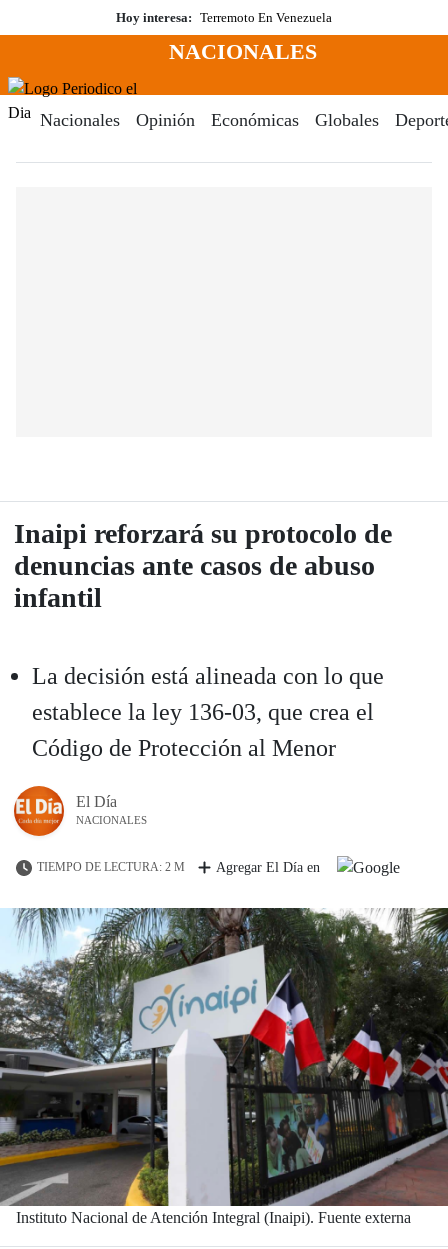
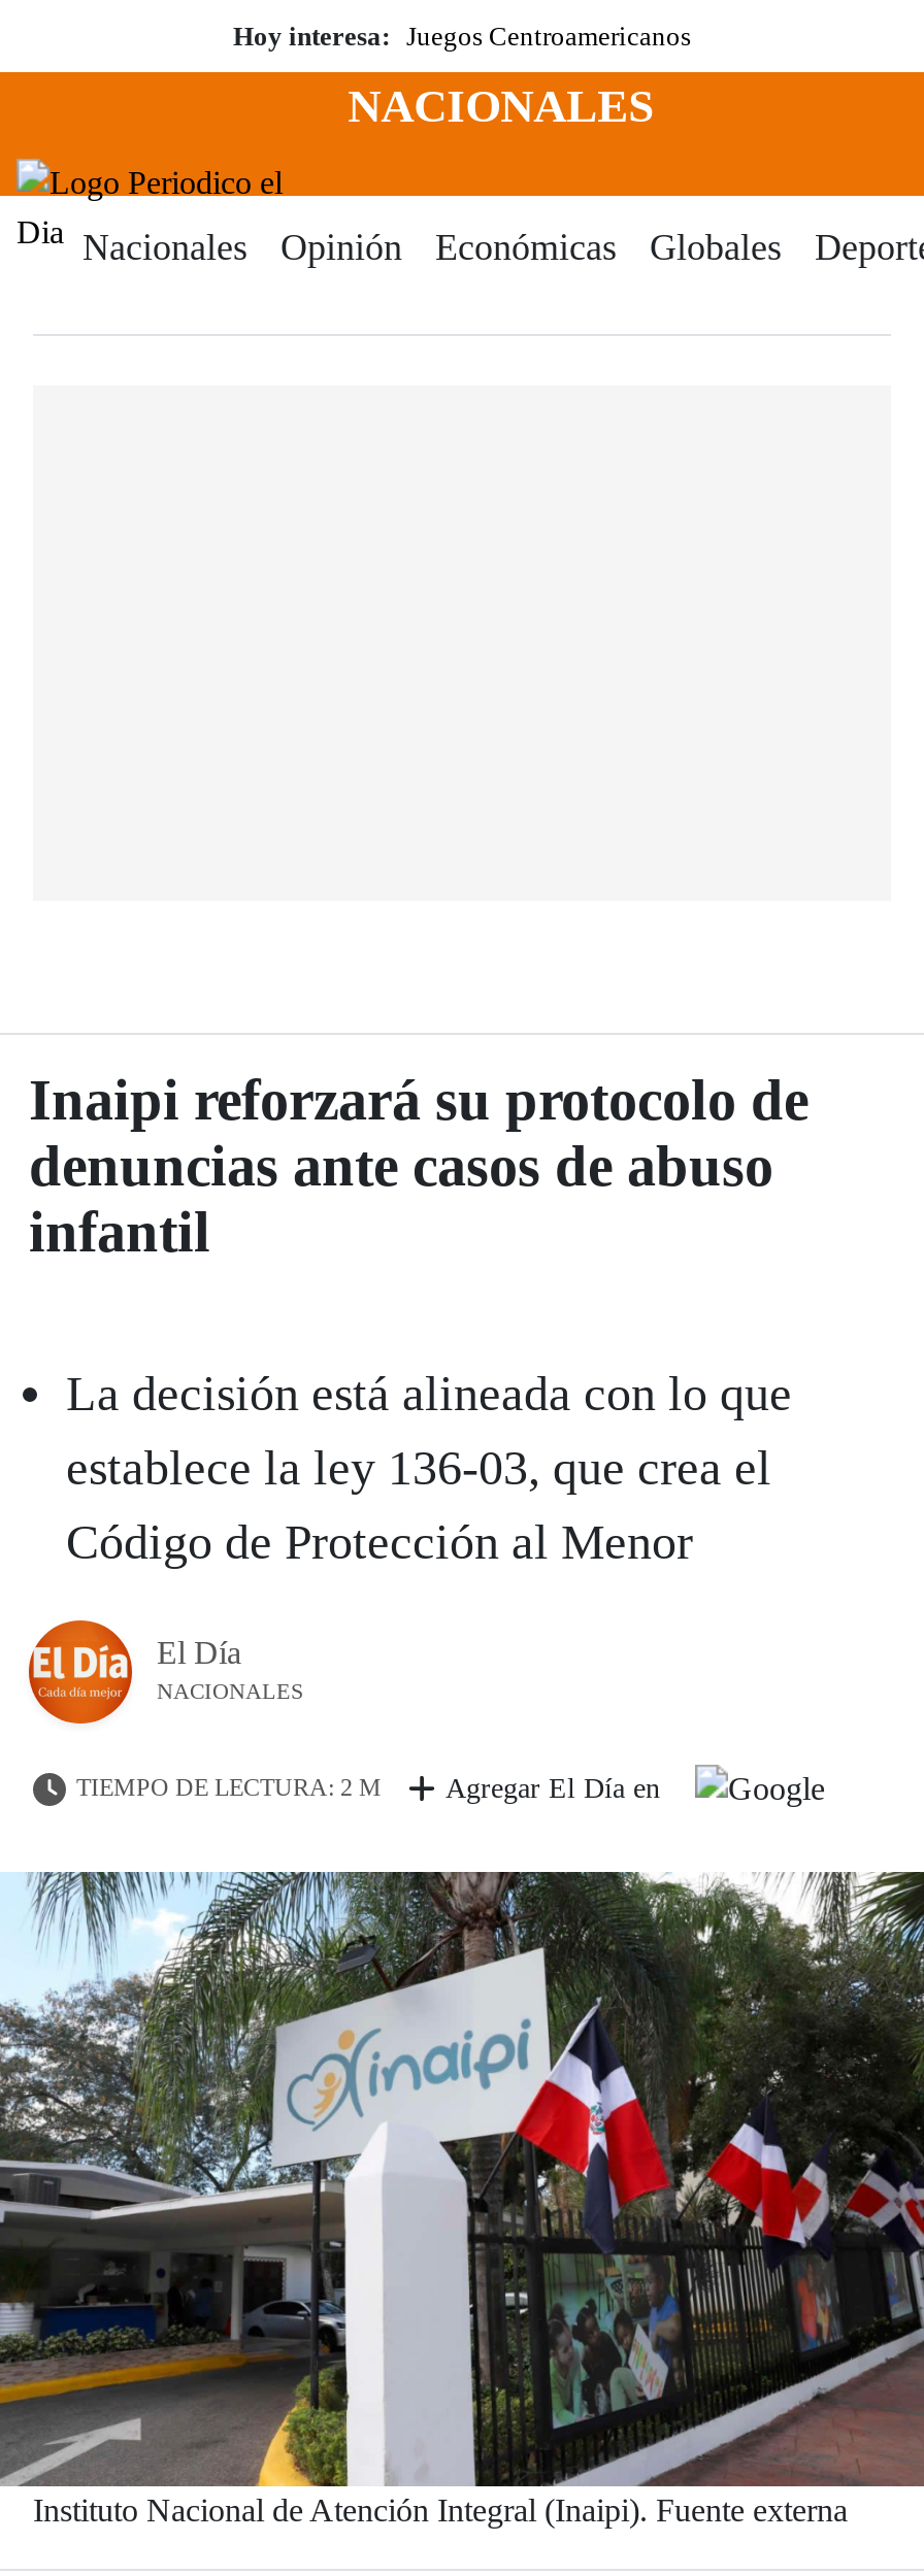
- Hoy interesa: Terremoto En Venezuela
+ Hoy interesa: Juegos Centroamericanos
